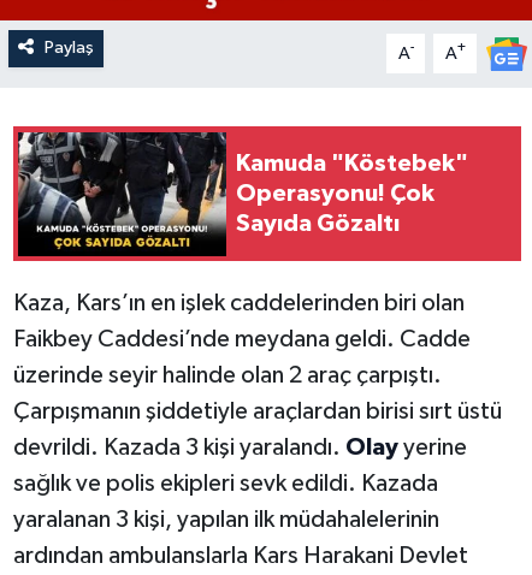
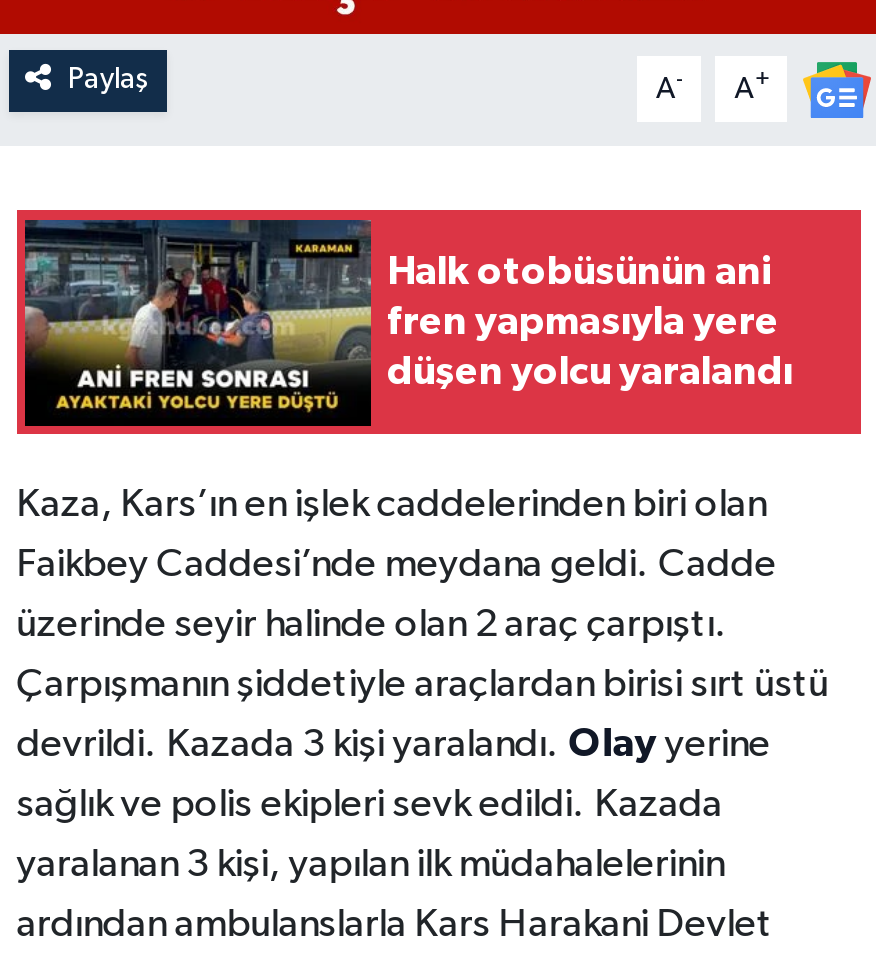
- [image]
- Kamuda "Köstebek"
- Operasyonu! Çok
- Sayıda Gözaltı
+ [image]
+ Halk otobüsünün ani
+ fren yapmasıyla yere
+ düşen yolcu yaralandı
